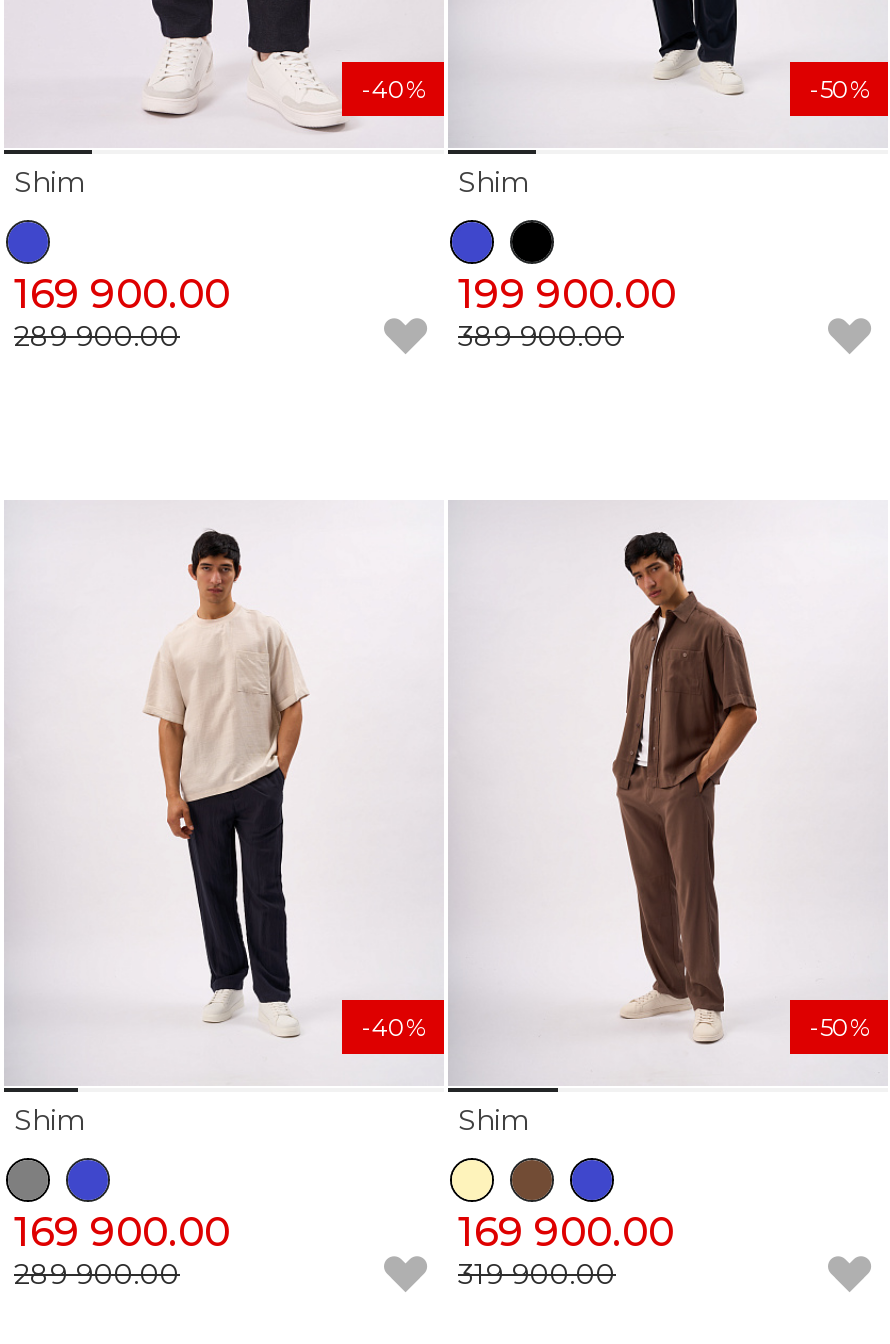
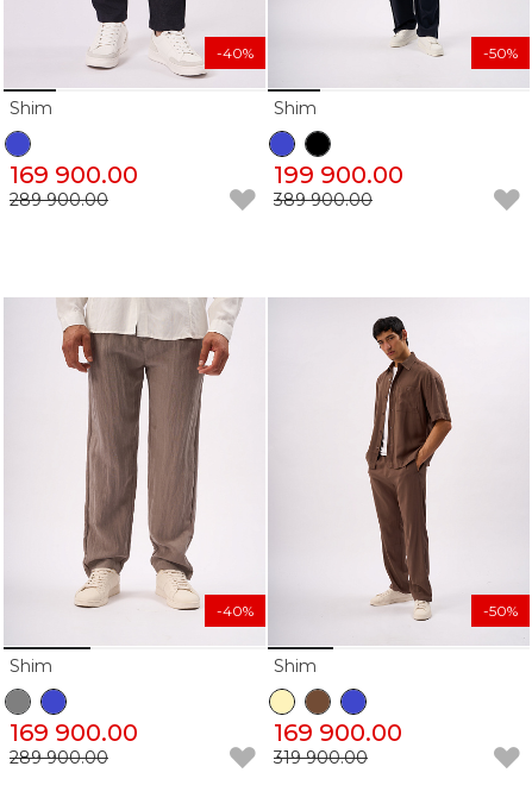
- [image]
+ [image]
